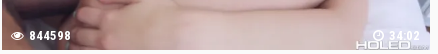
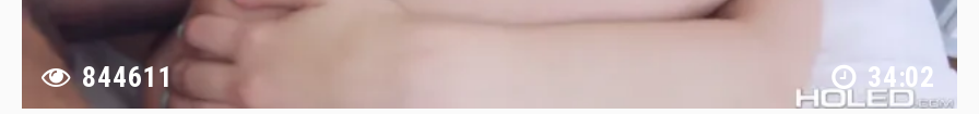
- 844598
+ 844611
